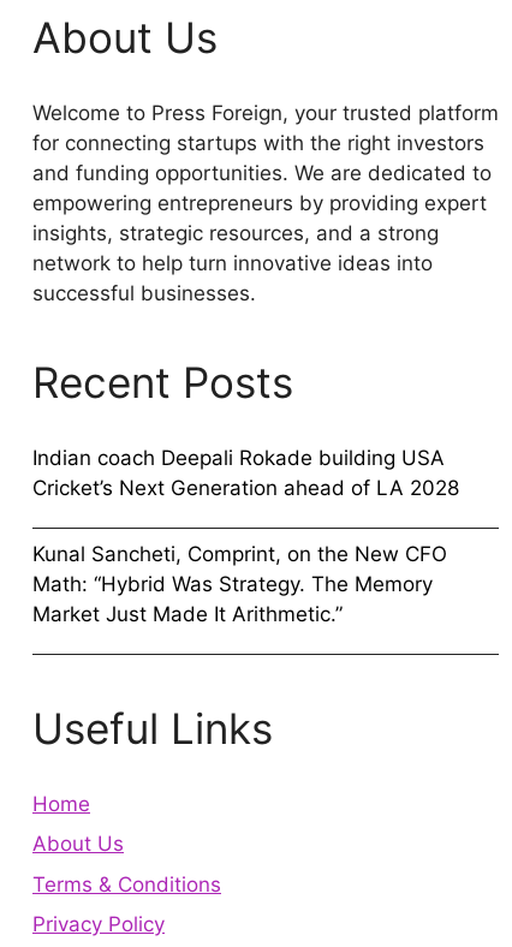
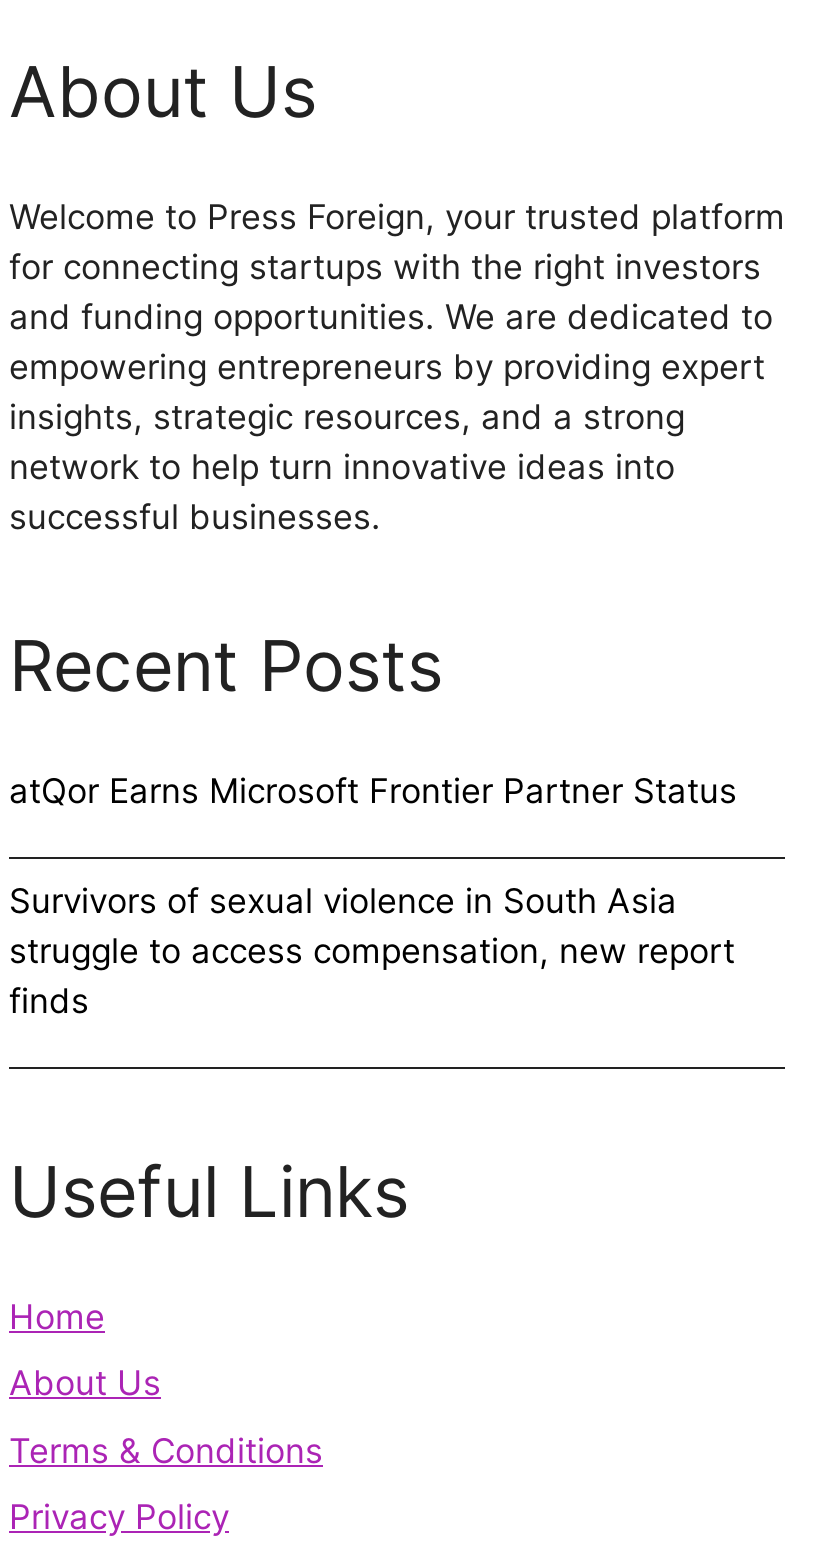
- Indian coach Deepali Rokade building USA
- Cricket’s Next Generation ahead of LA 2028
+ atQor Earns Microsoft Frontier Partner Status

- Kunal Sancheti, Comprint, on the New CFO
- Math: “Hybrid Was Strategy. The Memory
- Market Just Made It Arithmetic.”
+ Survivors of sexual violence in South Asia
+ struggle to access compensation, new report
+ finds
